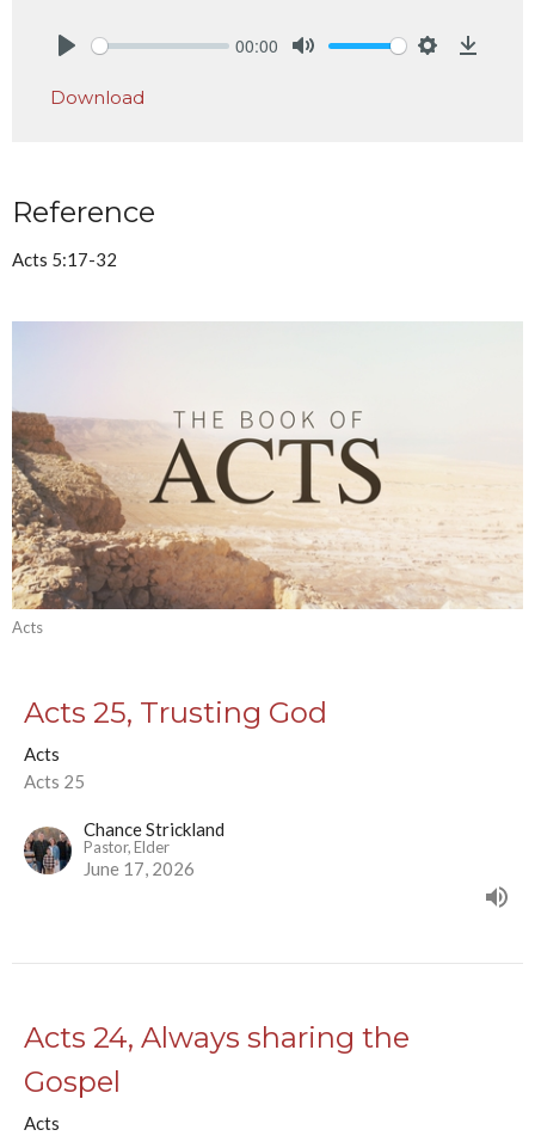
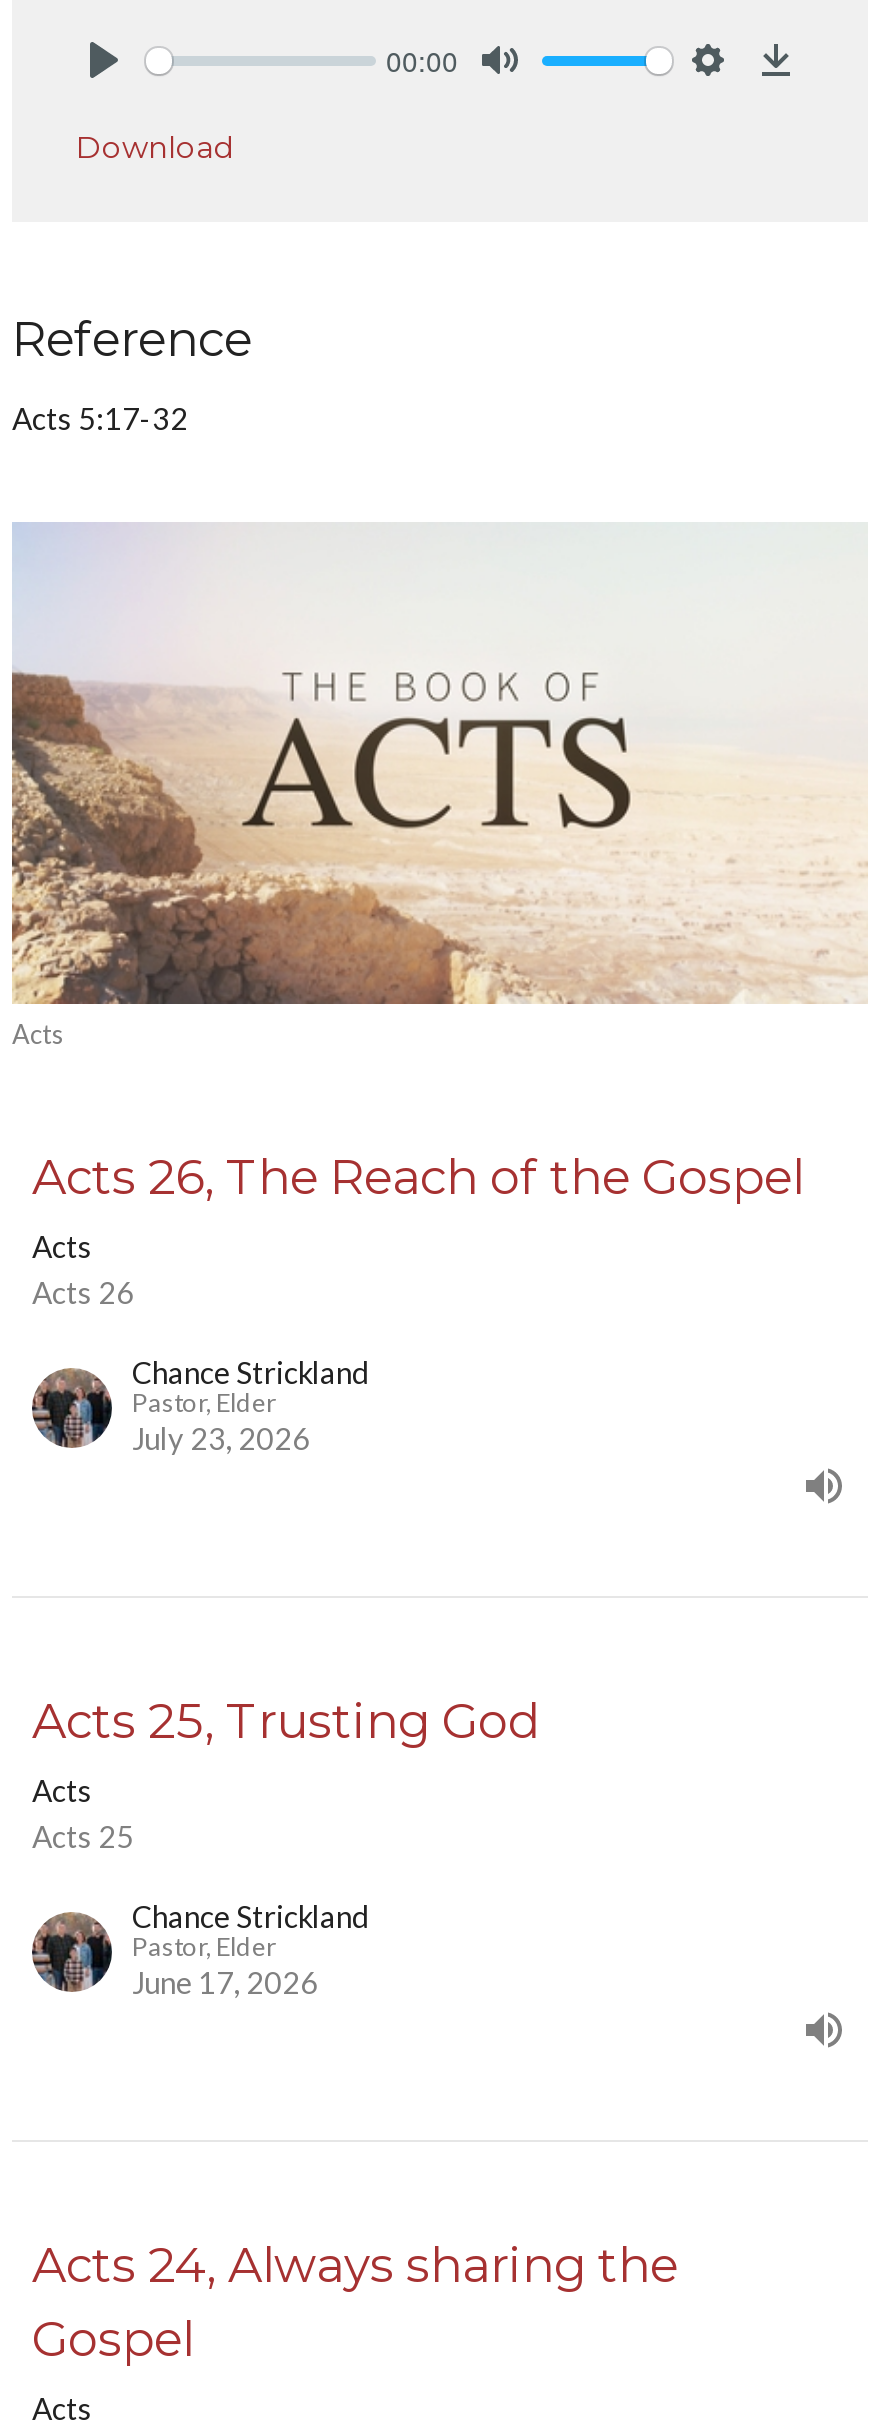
+ Acts 26, The Reach of the Gospel
+ Acts
+ Acts 26
+ Chance Strickland
+ Pastor, Elder
+ July 23, 2026
